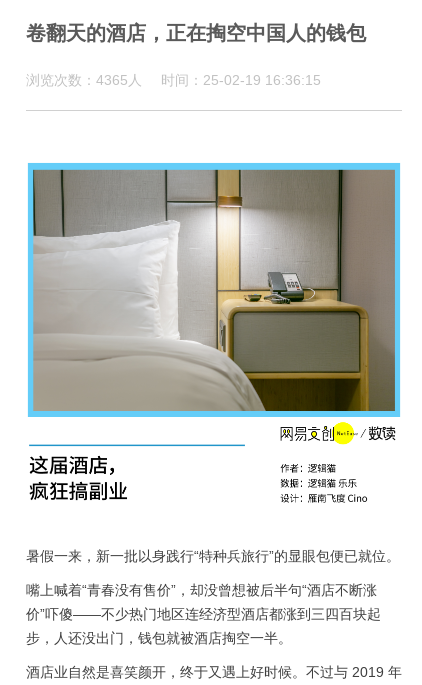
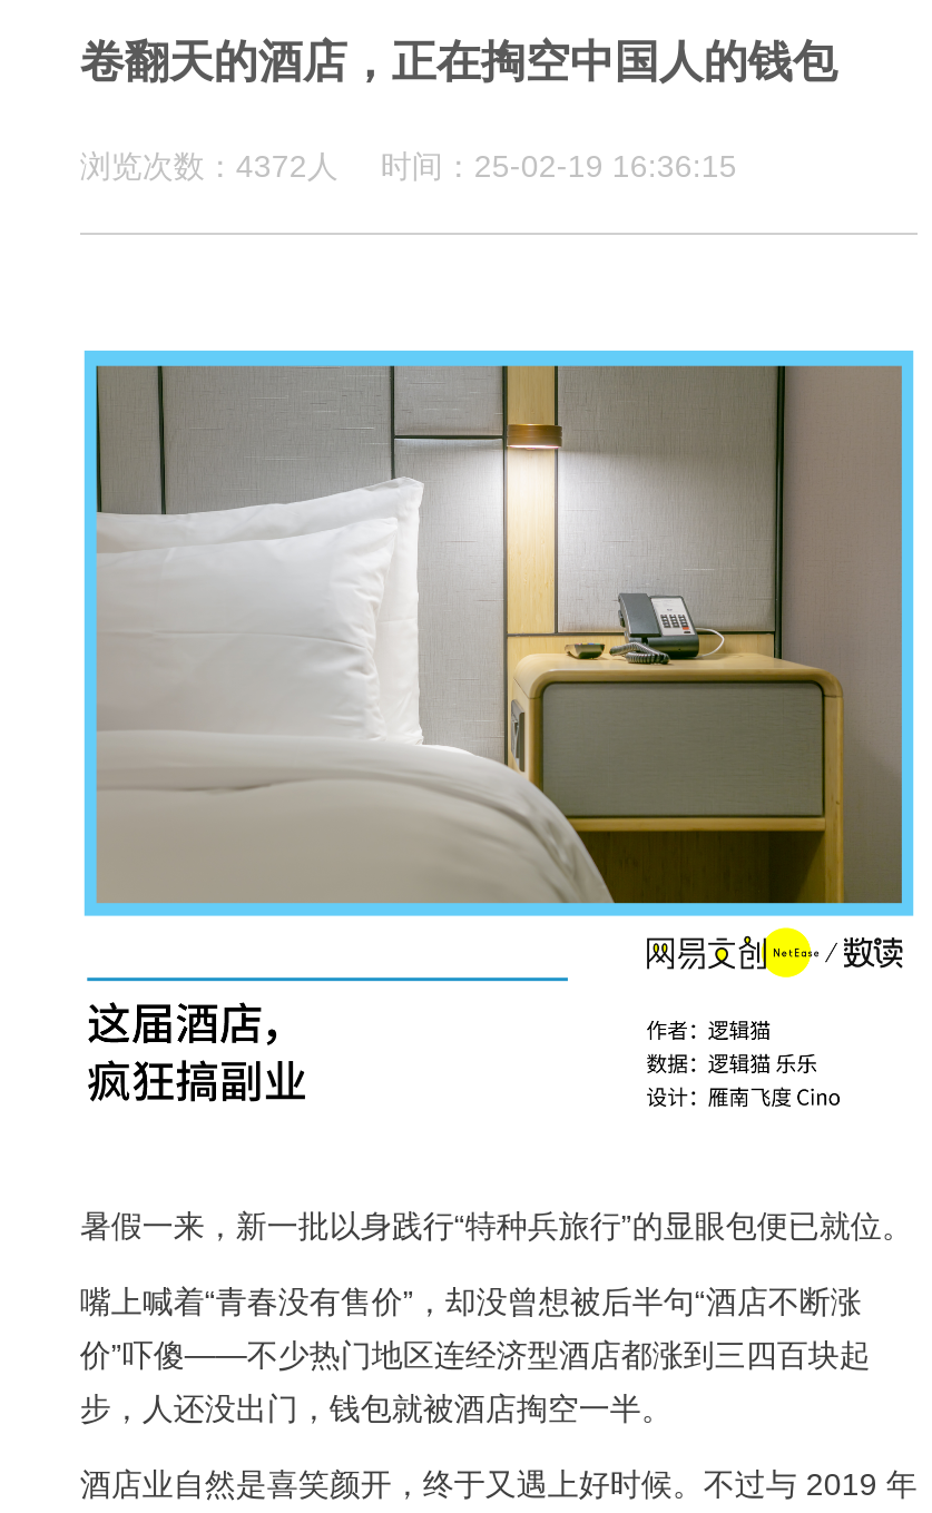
- 浏览次数：4365人 时间：25-02-19 16:36:15
+ 浏览次数：4372人 时间：25-02-19 16:36:15
